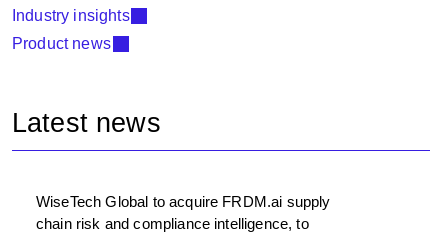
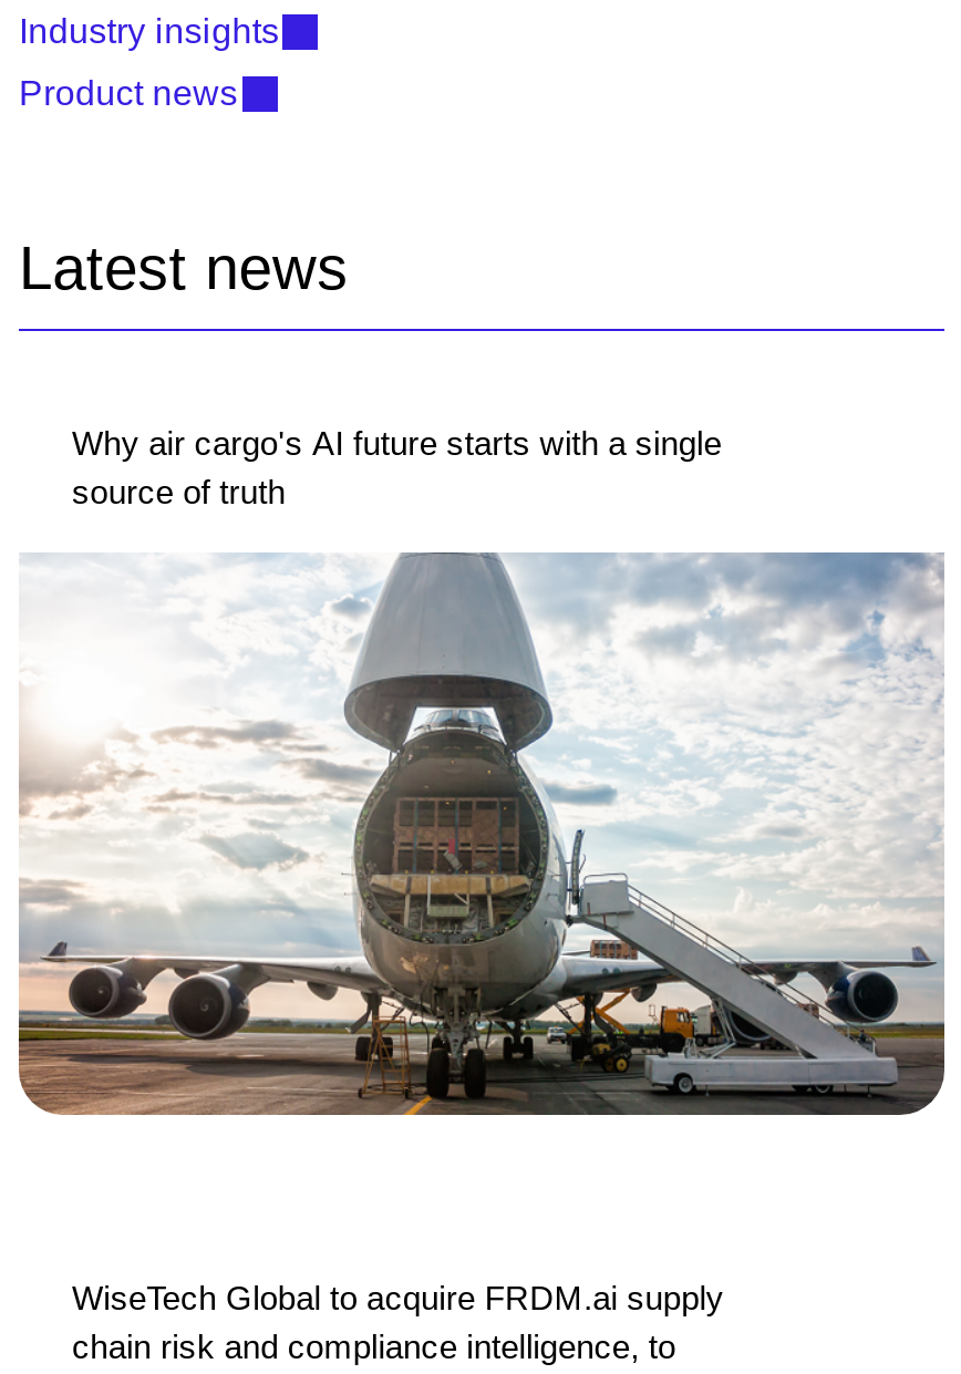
+ [image]

+ Why air cargo's AI future starts with a single
+ source of truth
